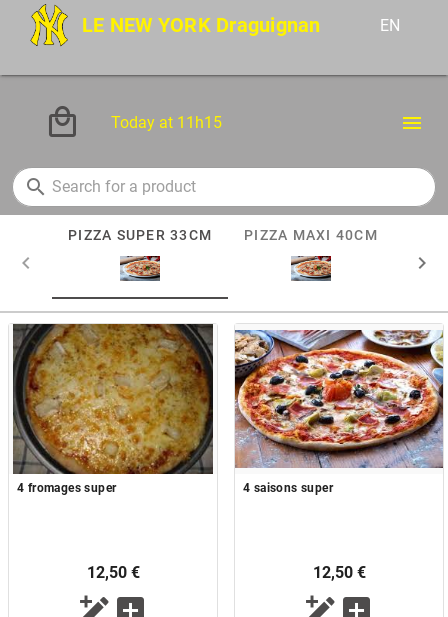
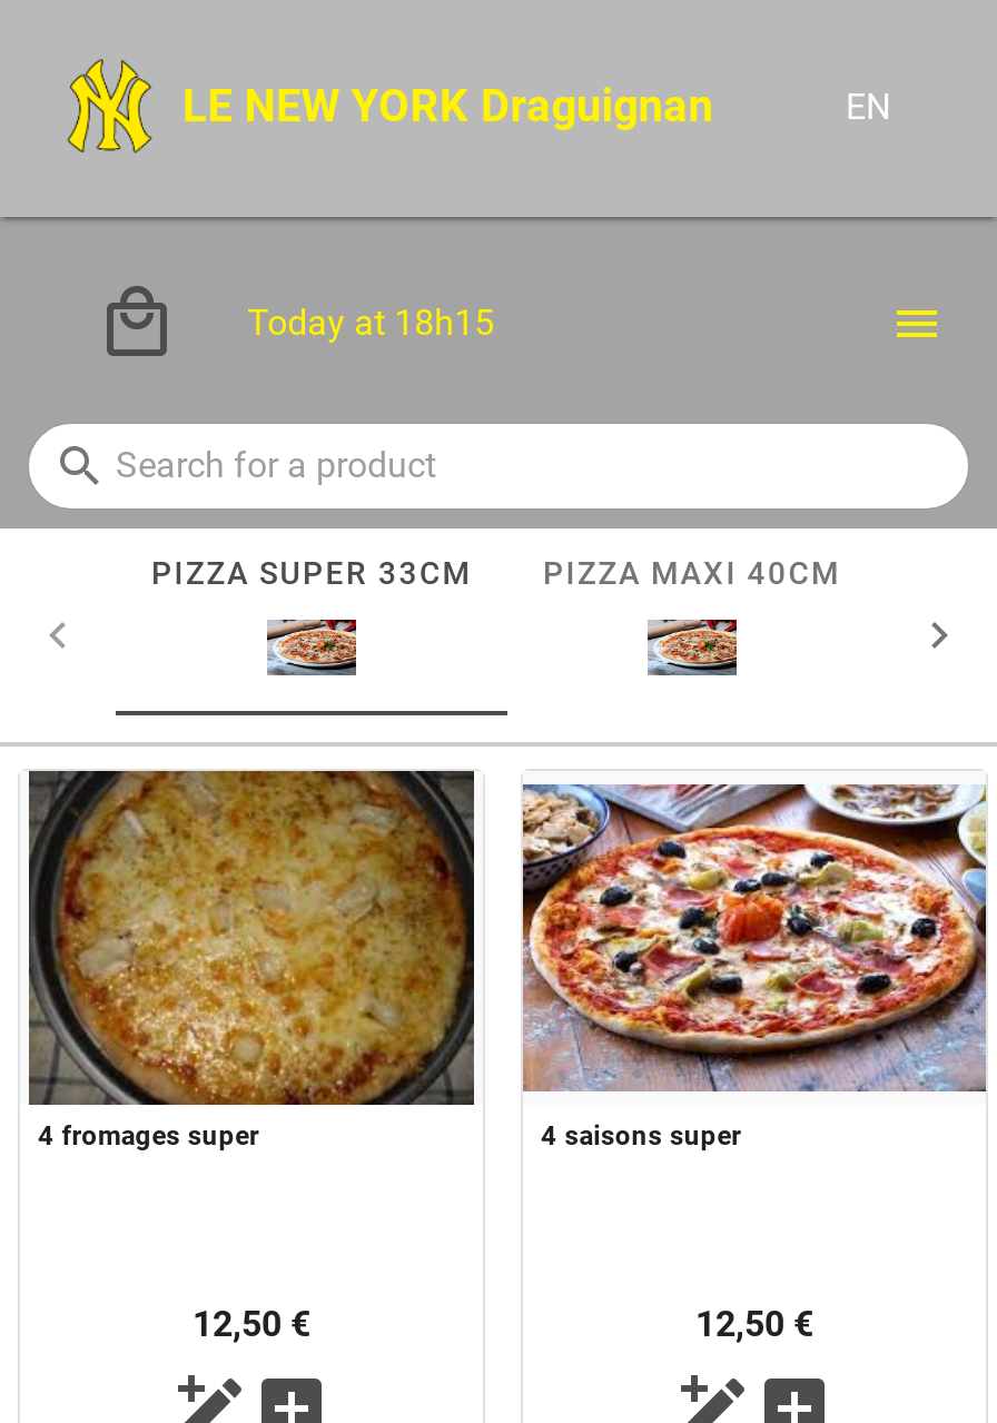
- Today at 11h15
+ Today at 18h15
